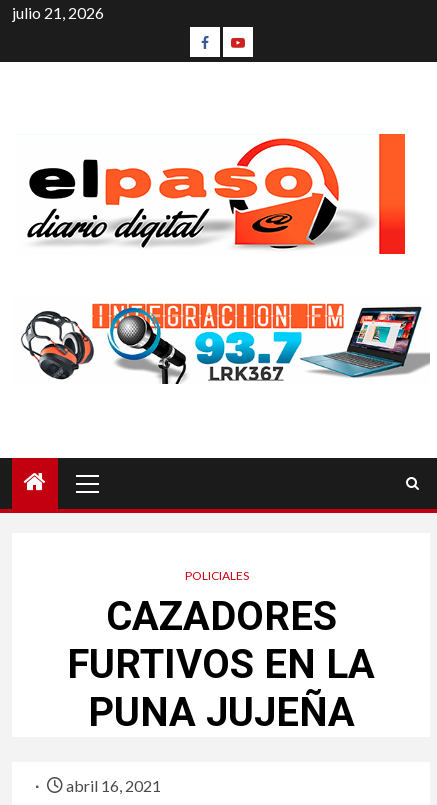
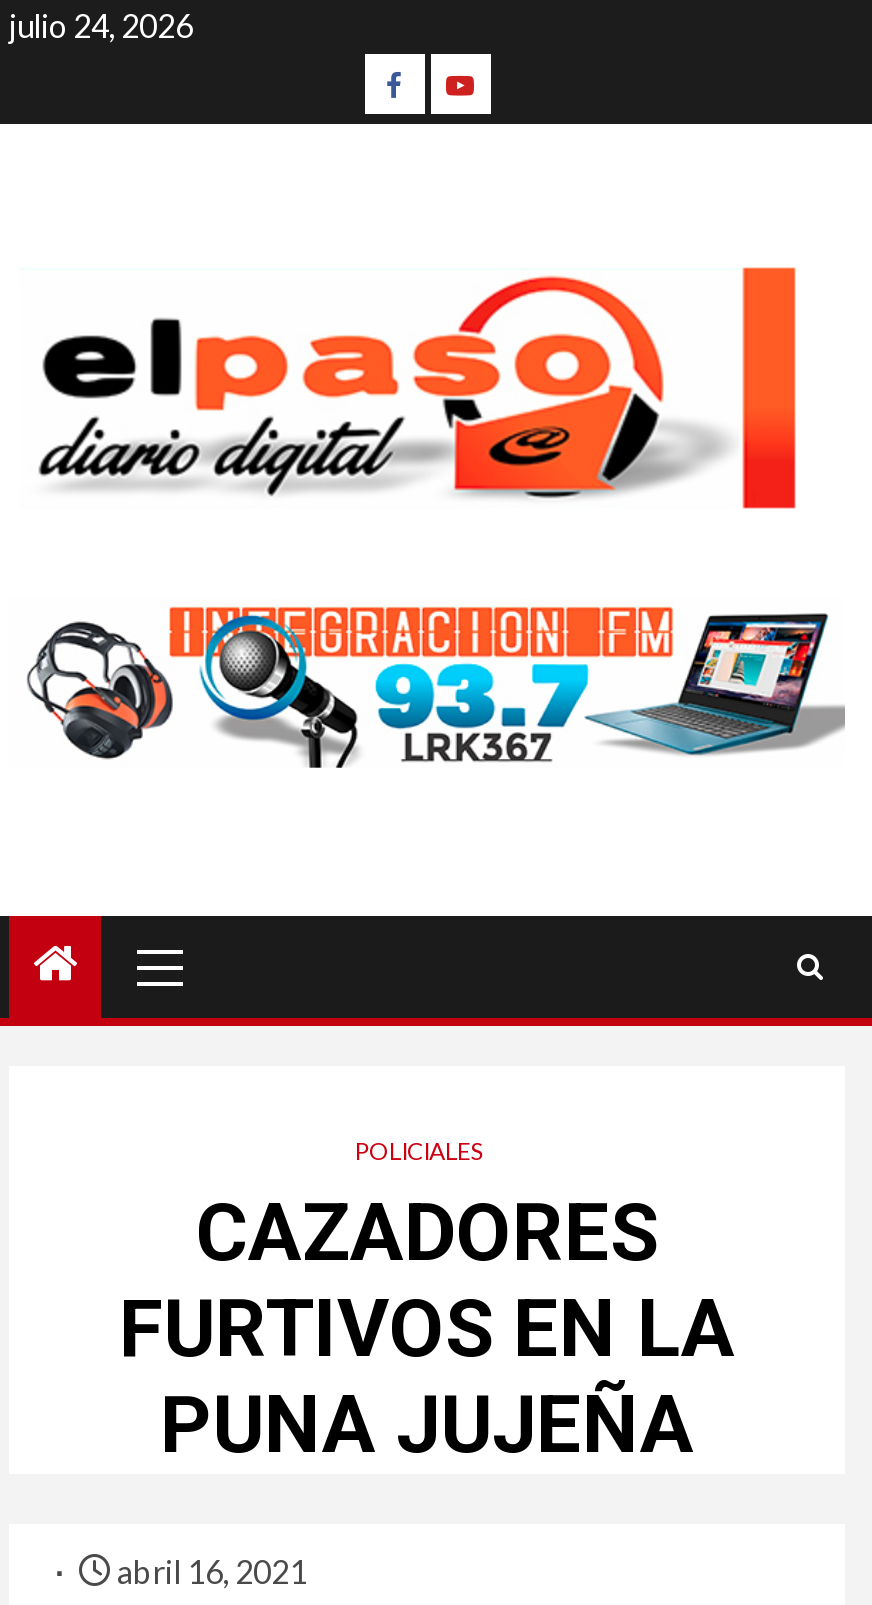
- julio 21, 2026
+ julio 24, 2026
